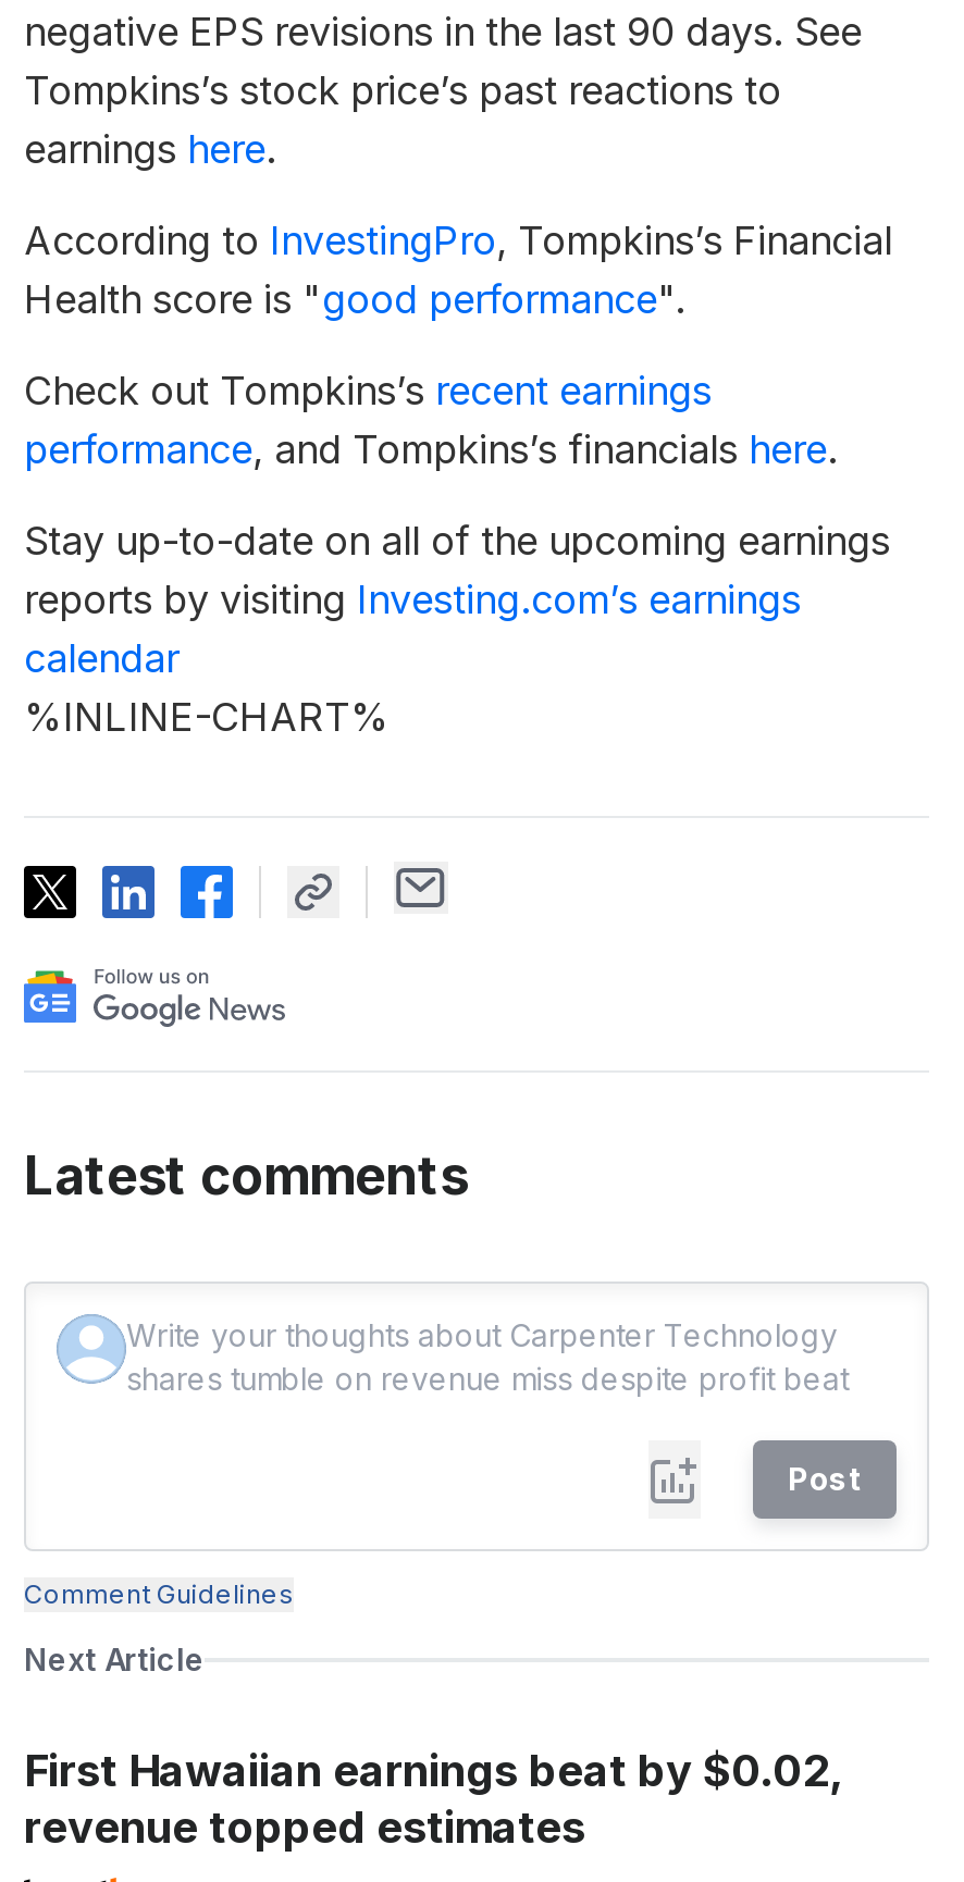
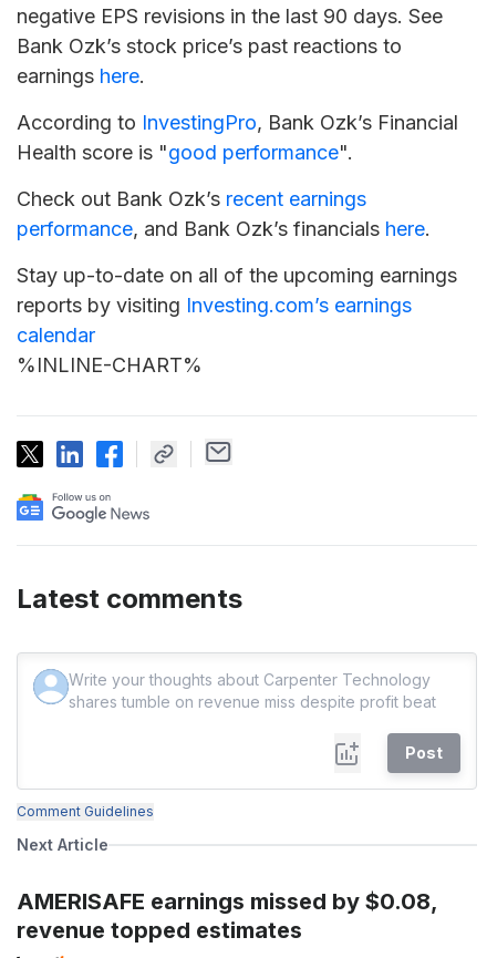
- Tompkins’s stock price’s past reactions to
+ Bank Ozk’s stock price’s past reactions to

- According to InvestingPro, Tompkins’s Financial
+ According to InvestingPro, Bank Ozk’s Financial

- Check out Tompkins’s recent earnings
- performance, and Tompkins’s financials here.
+ Check out Bank Ozk’s recent earnings
+ performance, and Bank Ozk’s financials here.

- First Hawaiian earnings beat by $0.02,
+ AMERISAFE earnings missed by $0.08,
